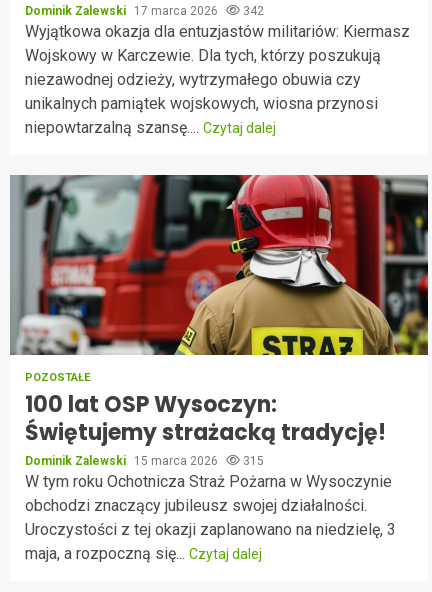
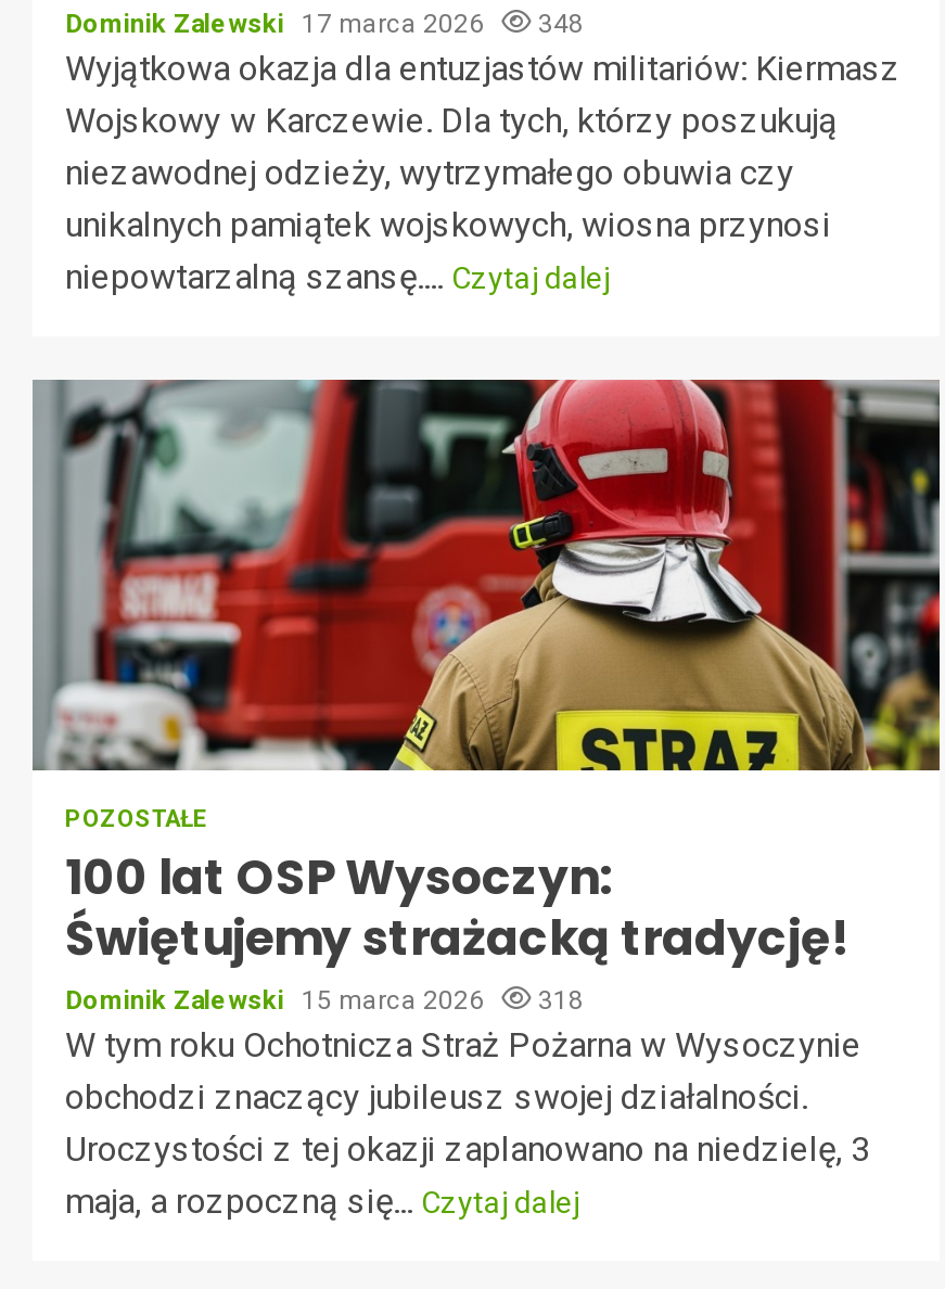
- Dominik Zalewski 17 marca 2026 342
+ Dominik Zalewski 17 marca 2026 348

- Dominik Zalewski 15 marca 2026 315
+ Dominik Zalewski 15 marca 2026 318
